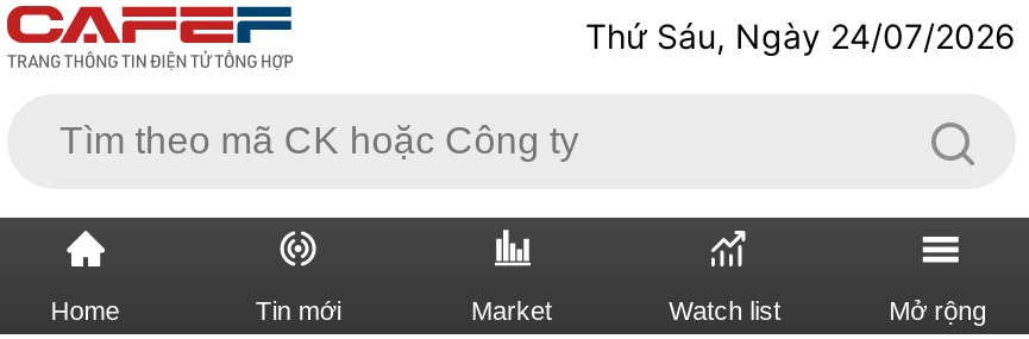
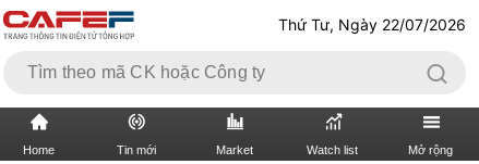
- Thứ Sáu, Ngày 24/07/2026
+ Thứ Tư, Ngày 22/07/2026
